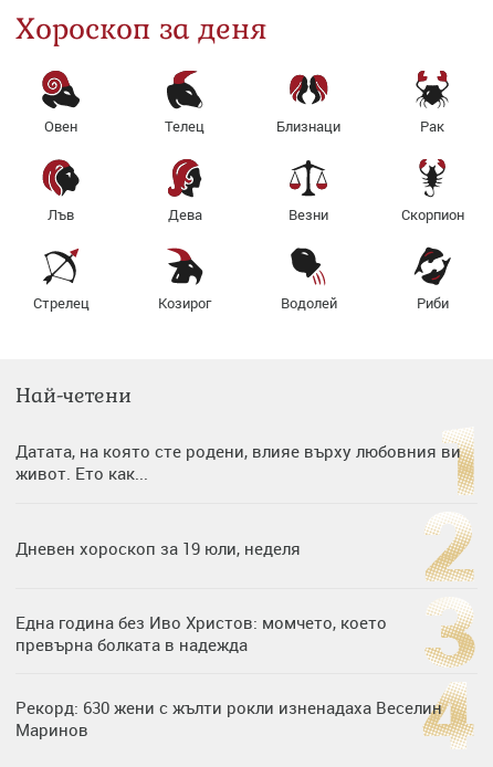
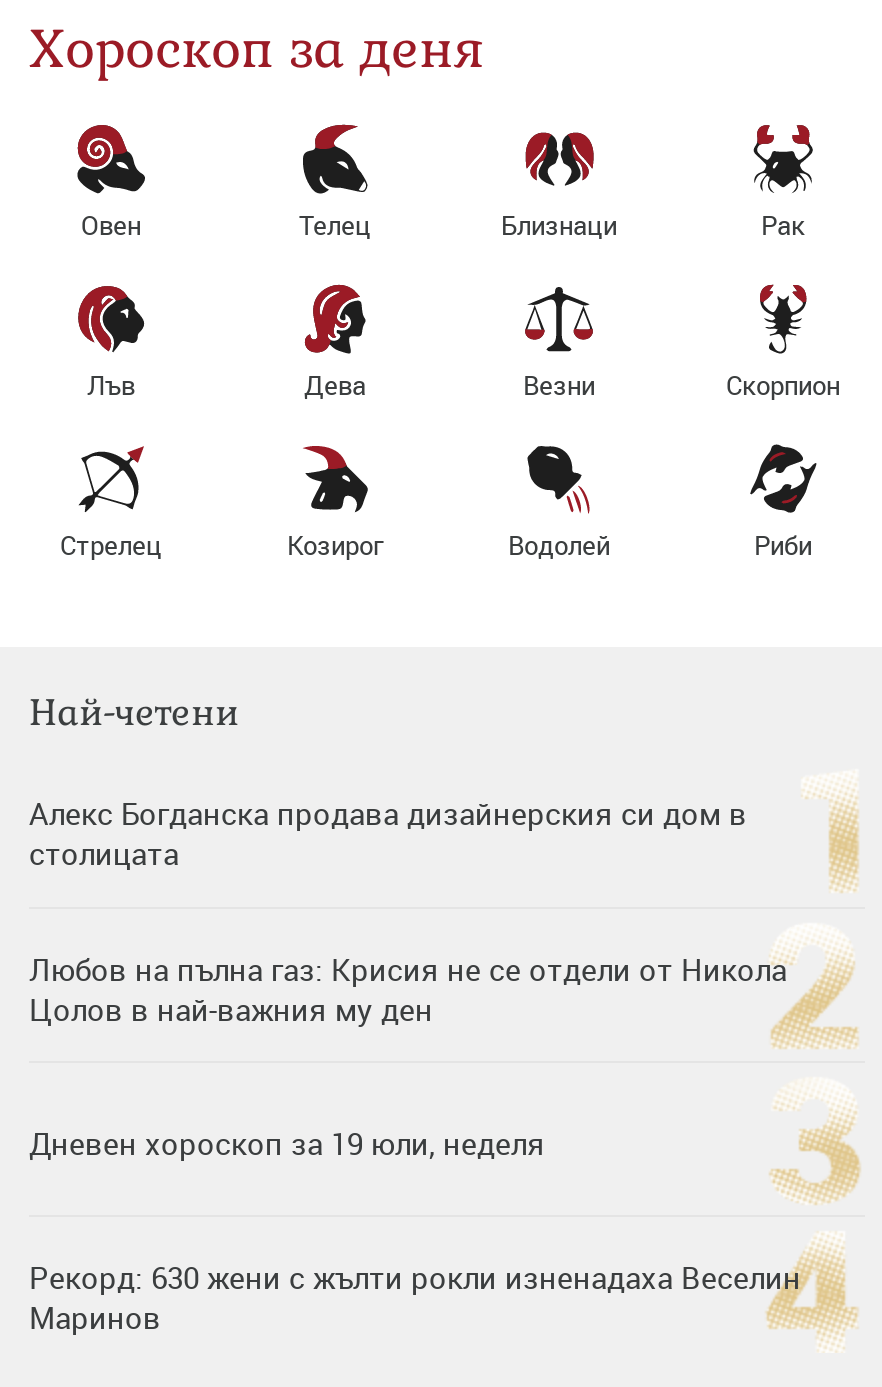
- Датата, на която сте родени, влияе върху любовния ви
- живот. Ето как...
+ Алекс Богданска продава дизайнерския си дом в
+ столицата
+ Любов на пълна газ: Крисия не се отдели от Никола
+ Цолов в най-важния му ден

moved down: Дневен хороскоп за 19 юли, неделя

- Една година без Иво Христов: момчето, което
- превърна болката в надежда
